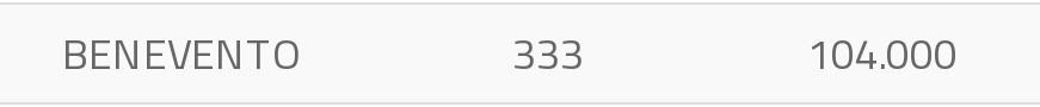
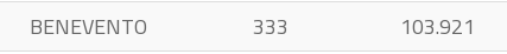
- 104.000
+ 103.921
